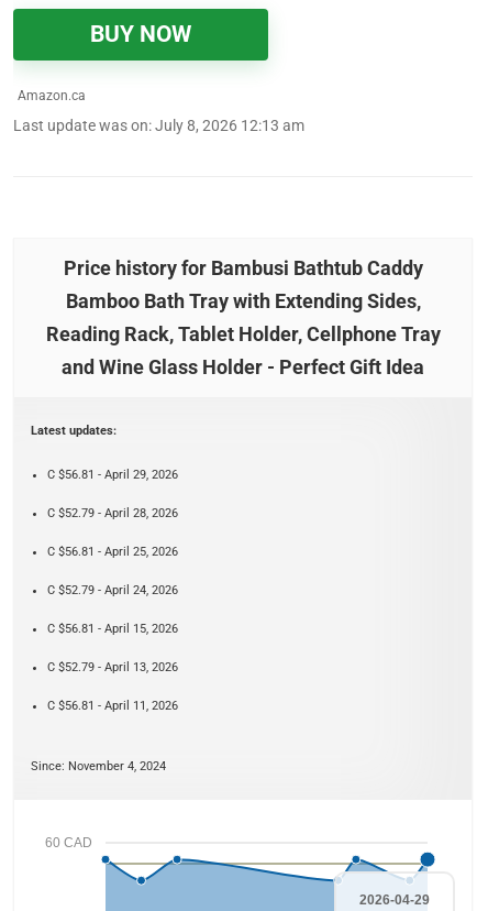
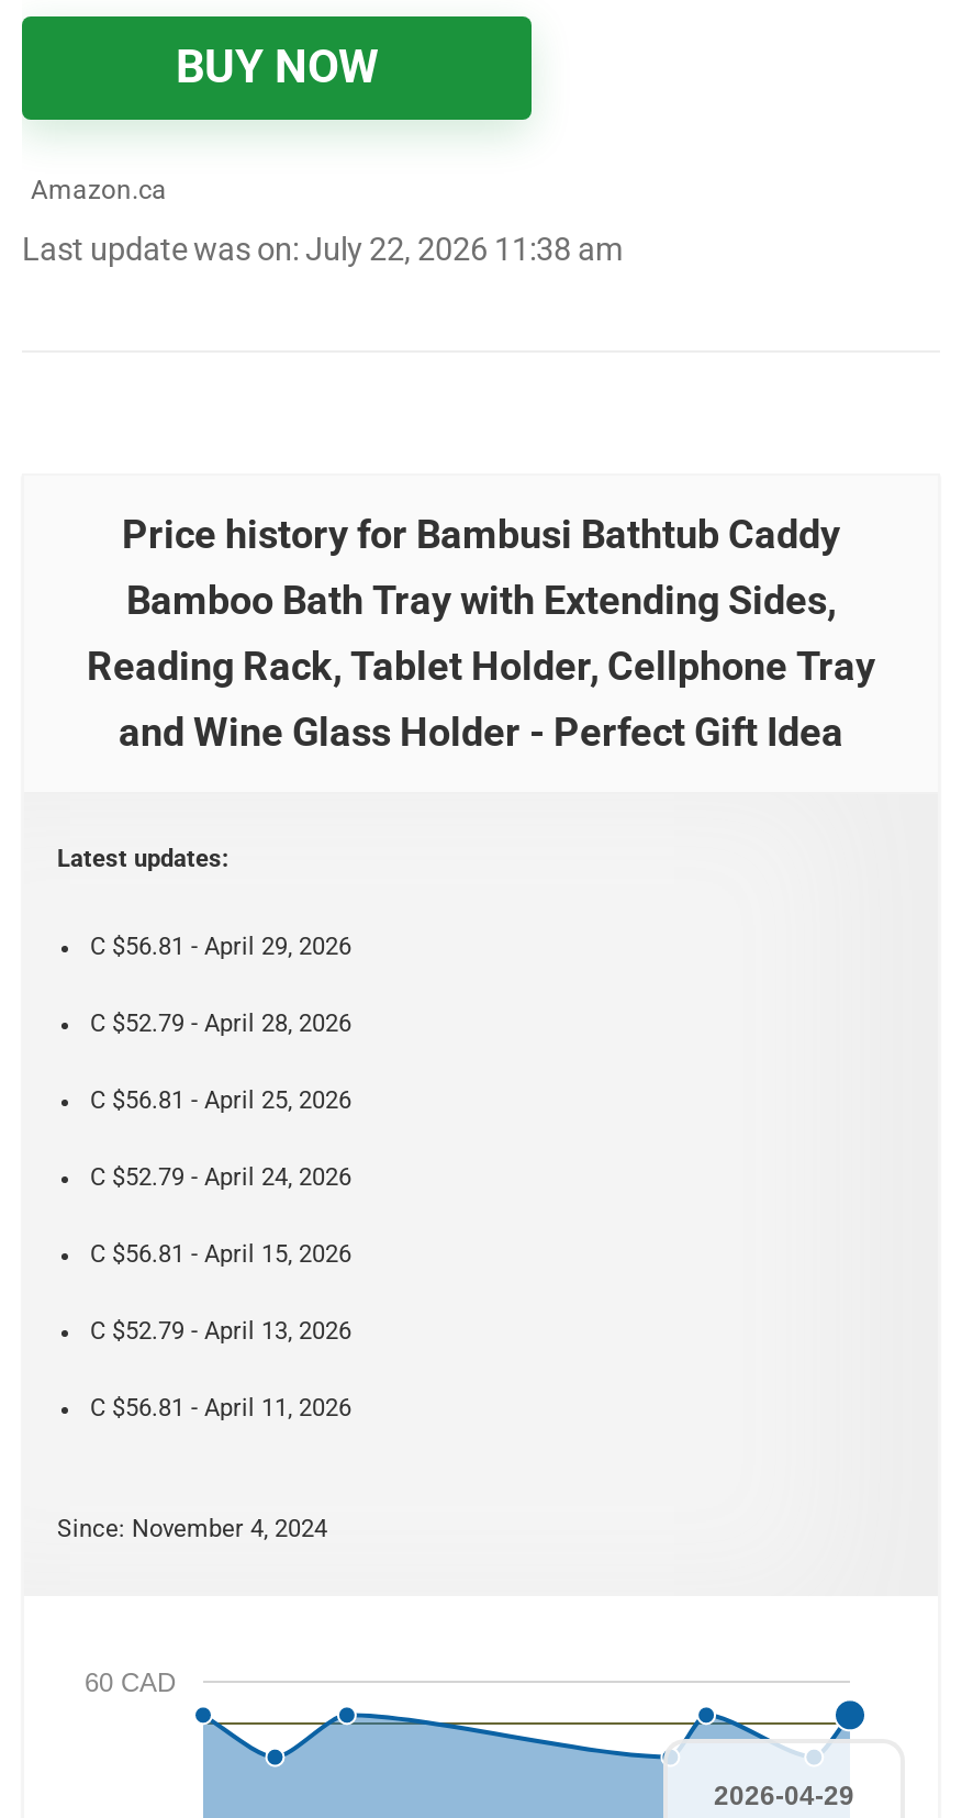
- Last update was on: July 8, 2026 12:13 am
+ Last update was on: July 22, 2026 11:38 am
